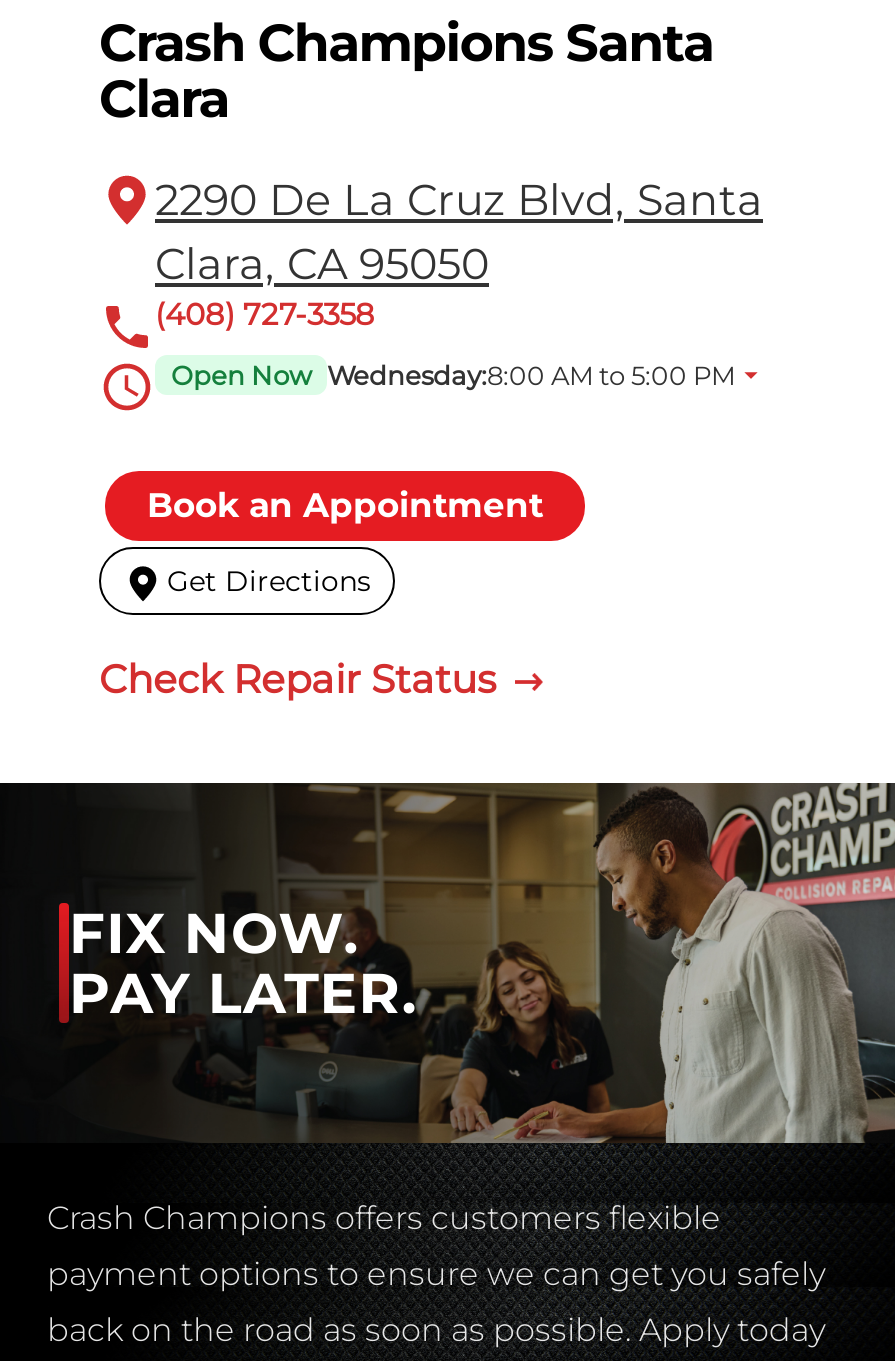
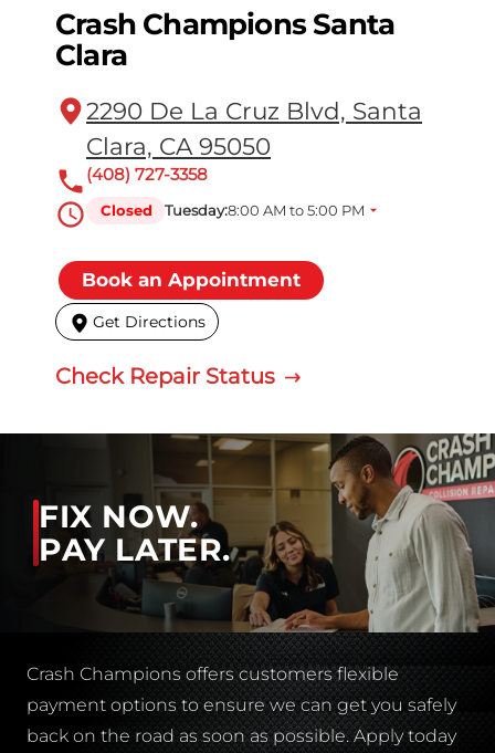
- Open Now Wednesday:8:00 AM to 5:00 PM
+ Closed
+ Tuesday:8:00 AM to 5:00 PM
